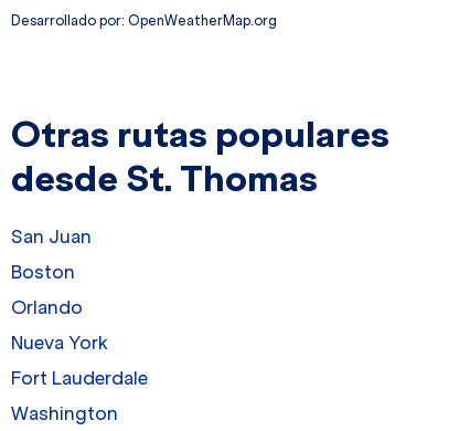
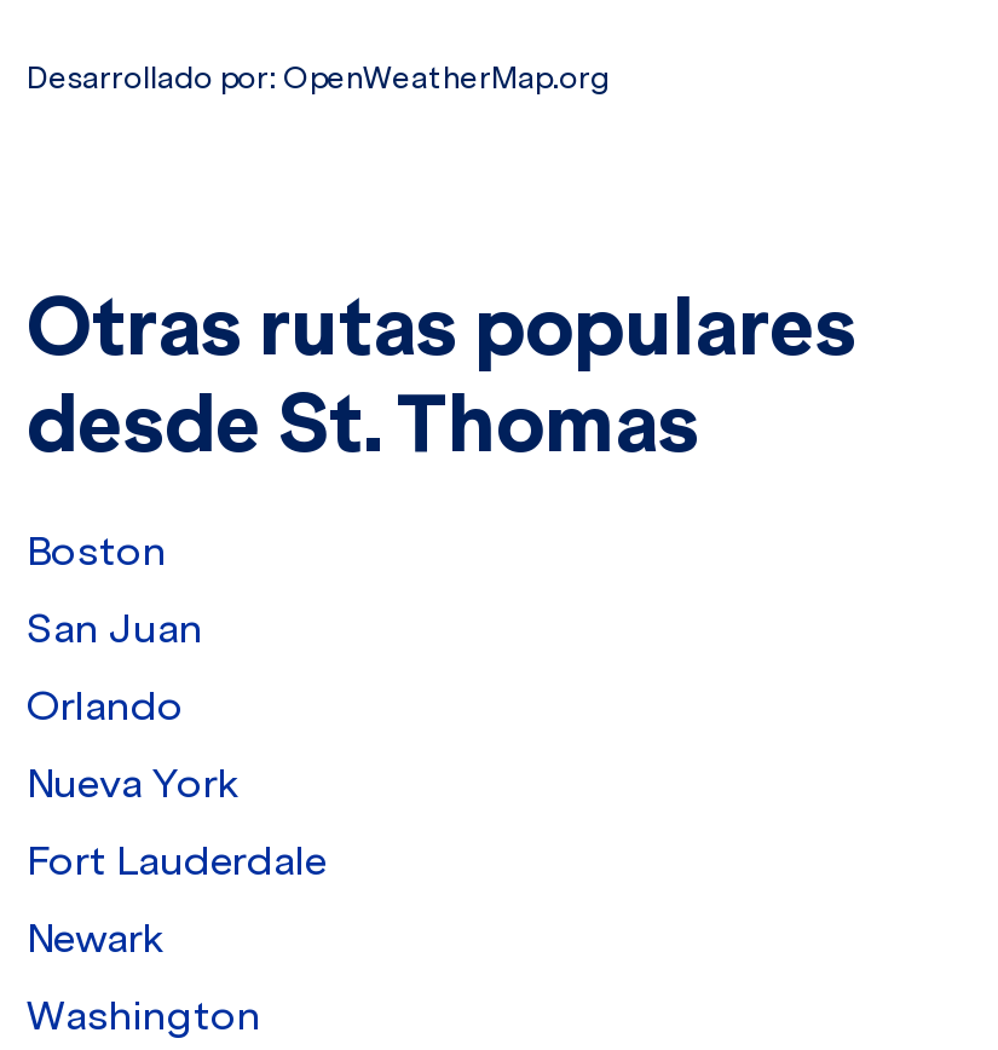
moved up: Boston

+ Newark
